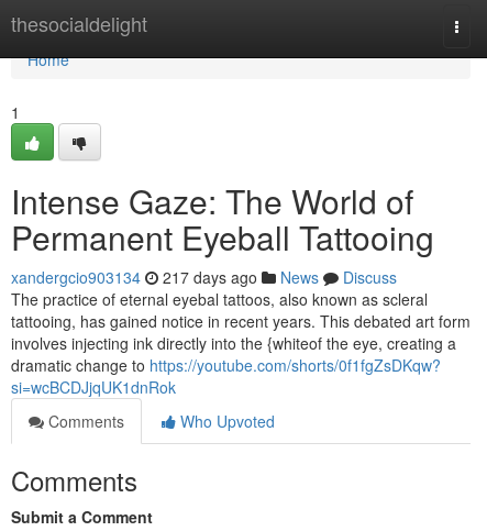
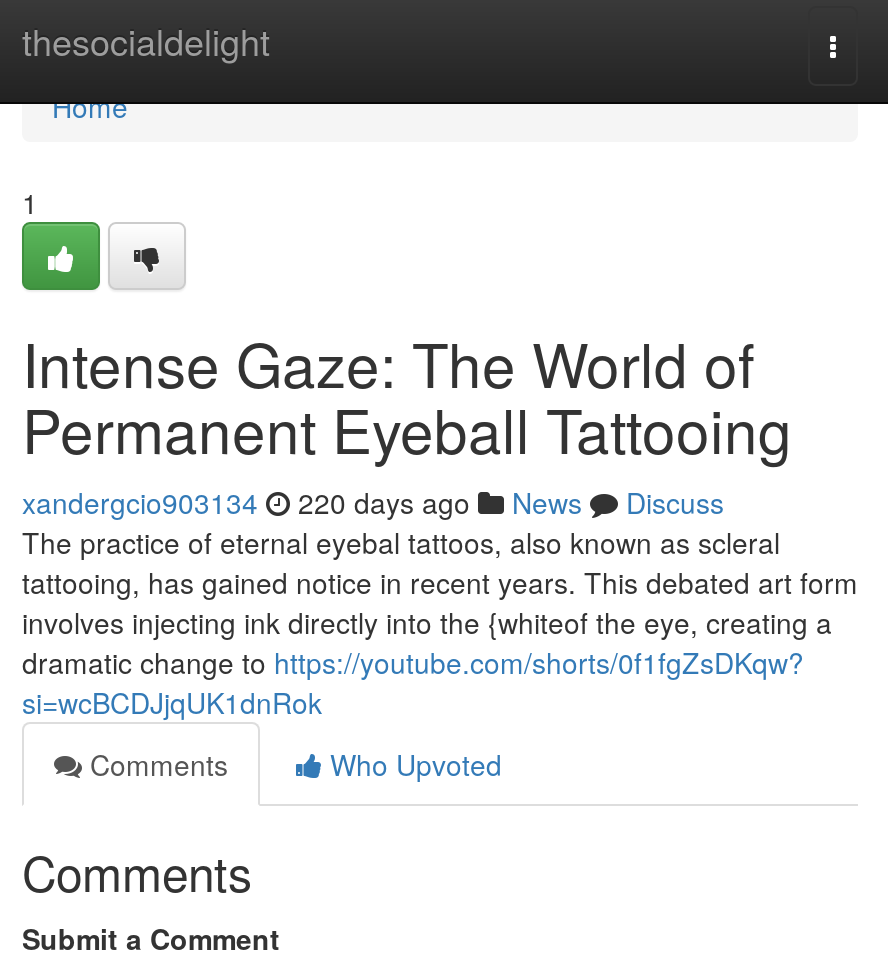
- xandergcio903134 217 days ago News Discuss
+ xandergcio903134 220 days ago News Discuss
